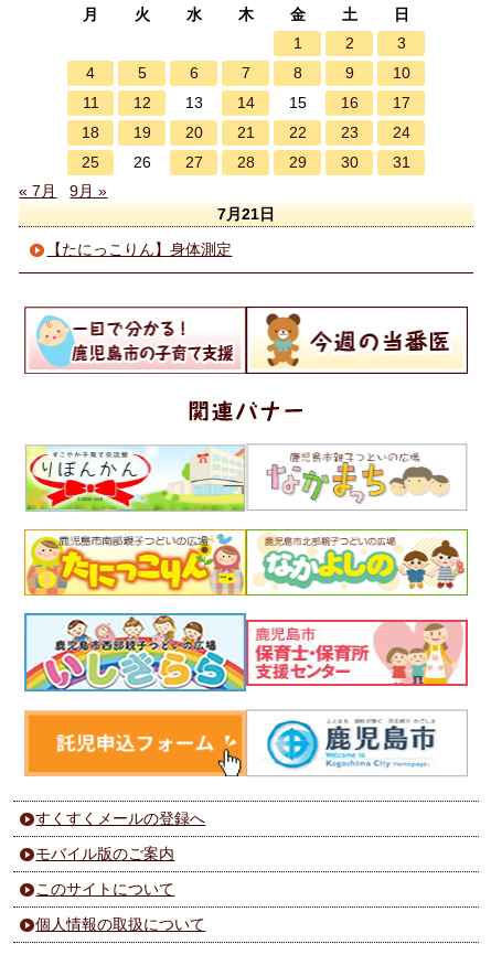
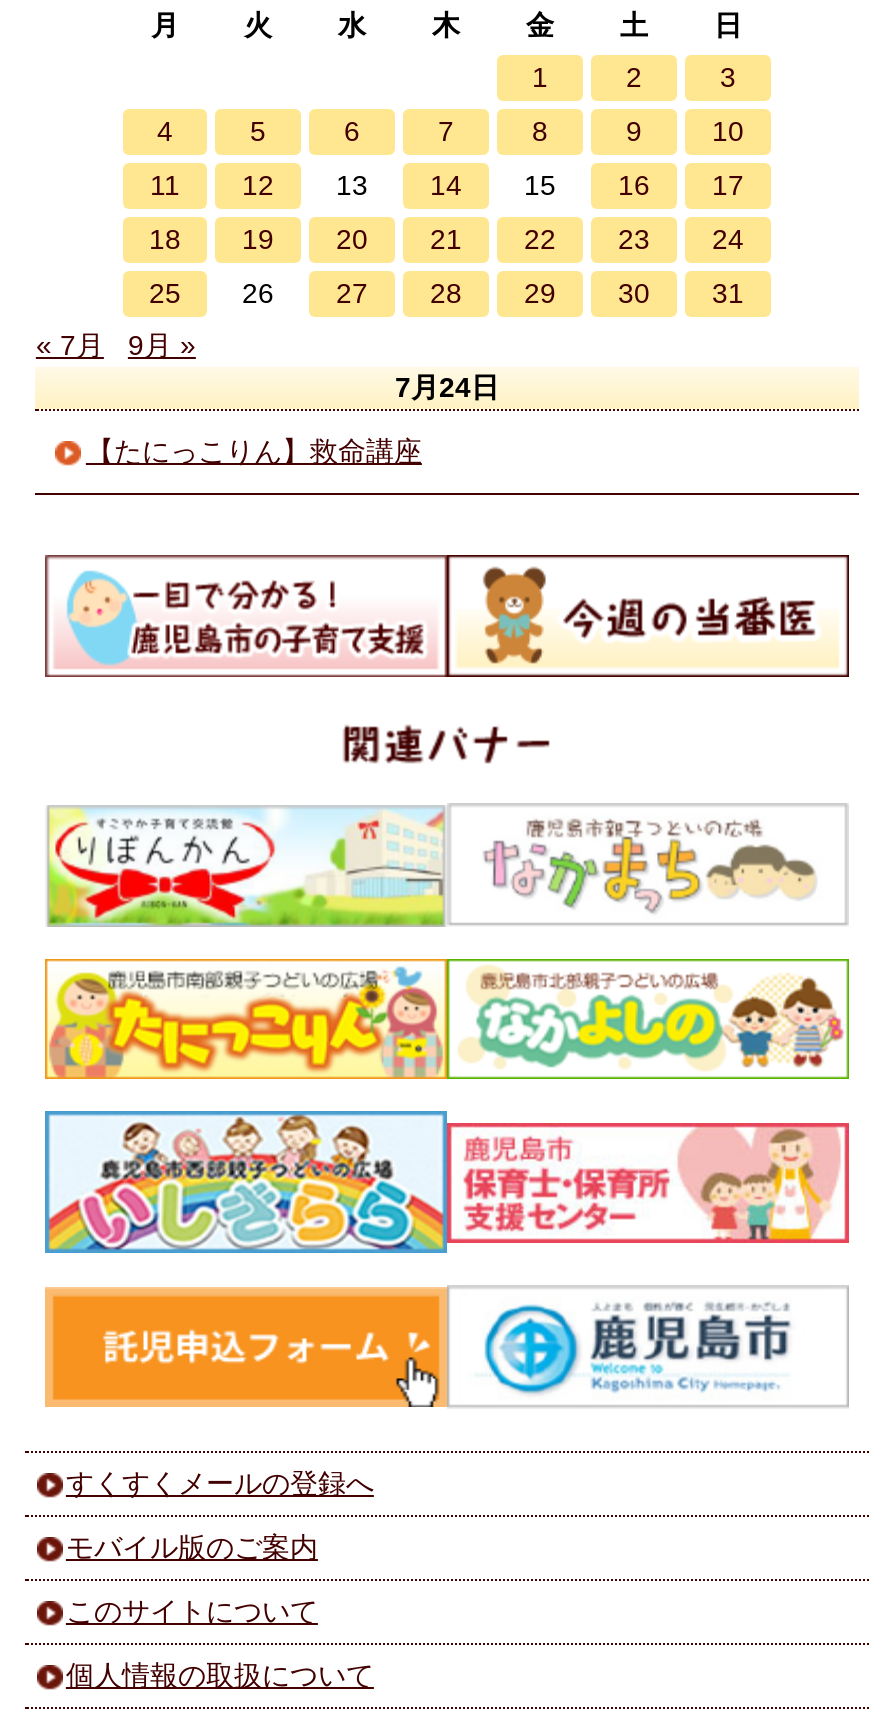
- 7月21日
+ 7月24日

- 【たにっこりん】身体測定
+ 【たにっこりん】救命講座
